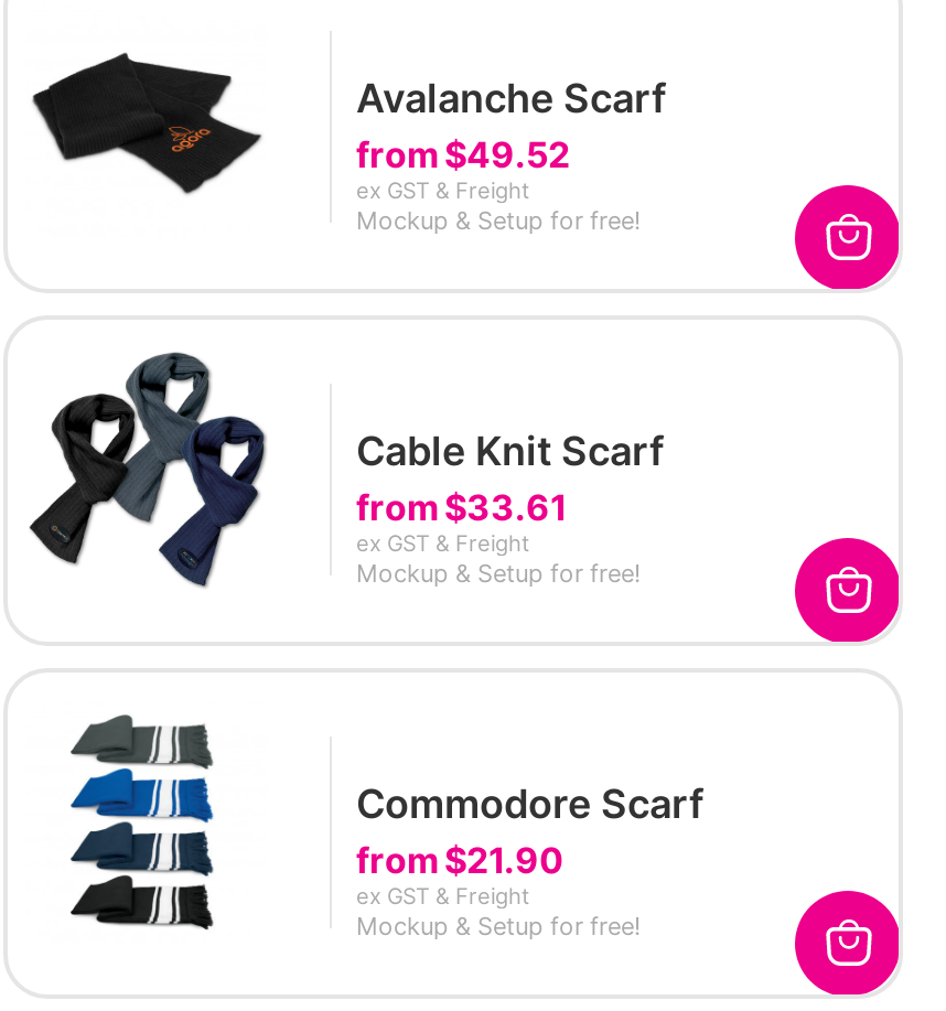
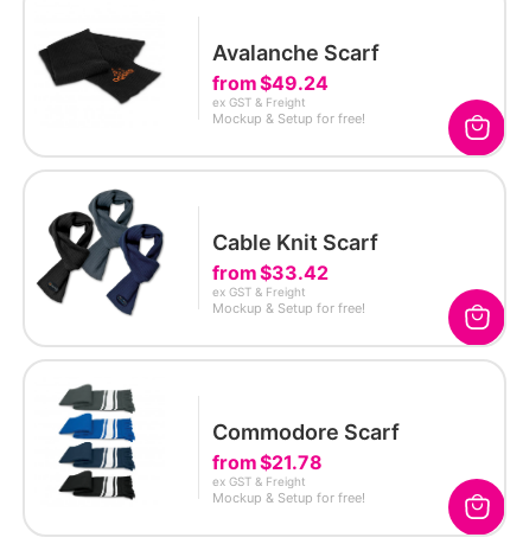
- from $49.52
+ from $49.24

- from $33.61
+ from $33.42

- from $21.90
+ from $21.78
